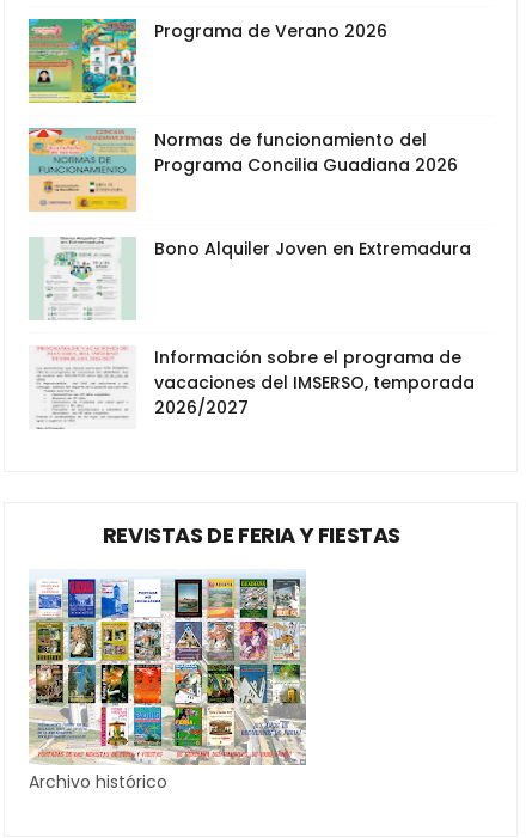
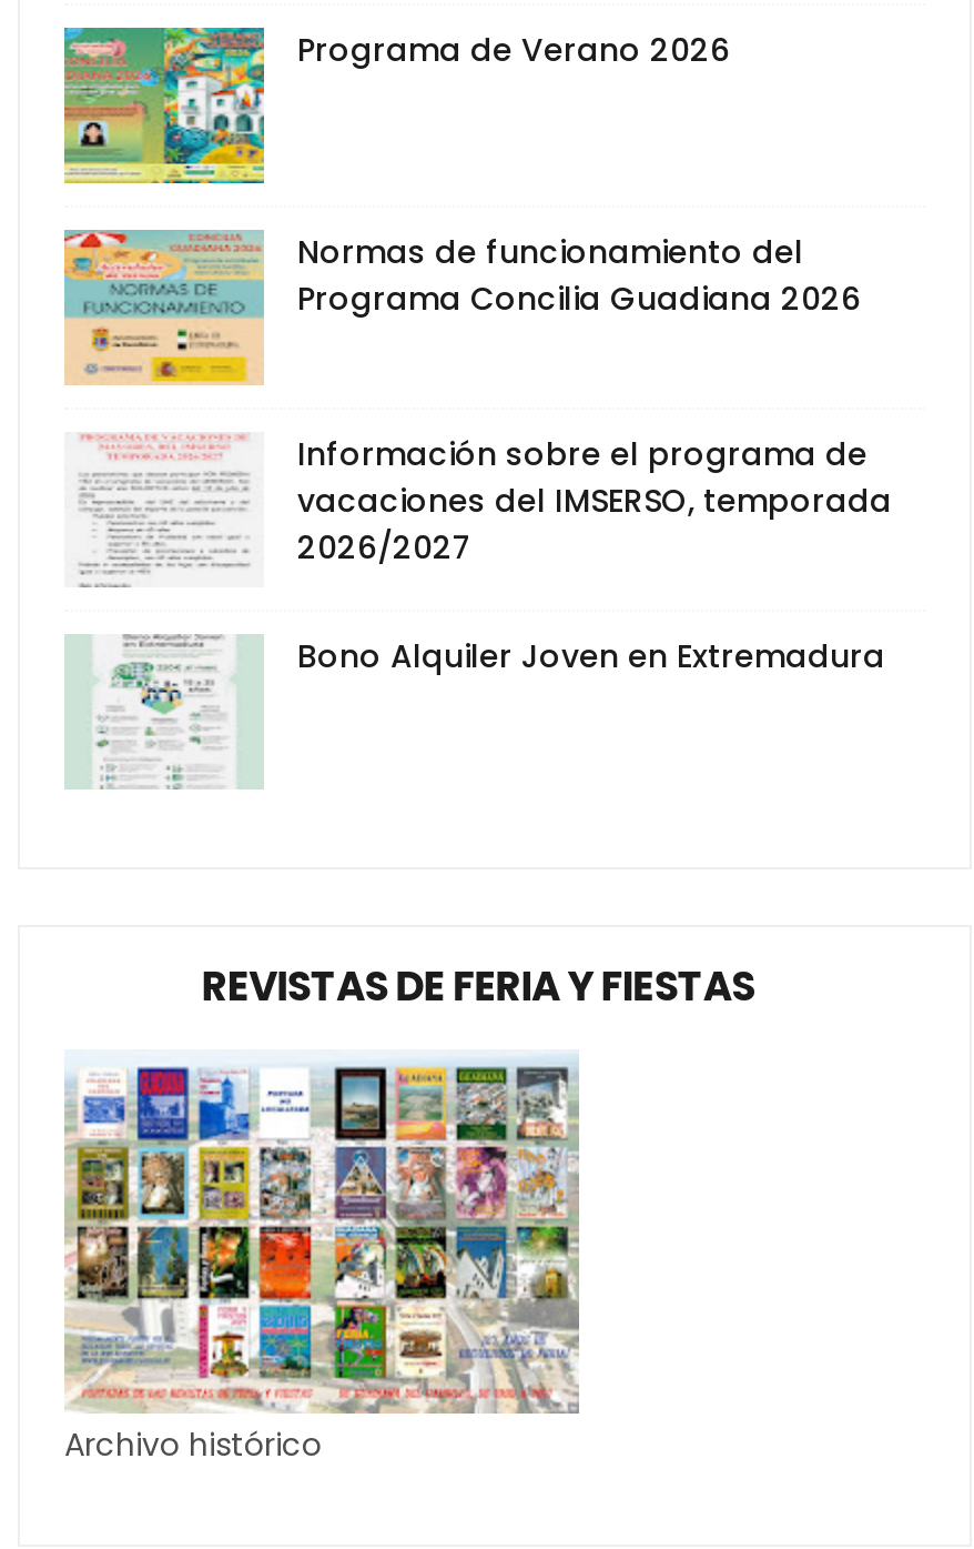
moved down: [image] | Bono Alquiler Joven en Extremadura

moved up: Información sobre el programa de | vacaciones del IMSERSO, temporada | 2026/2027
